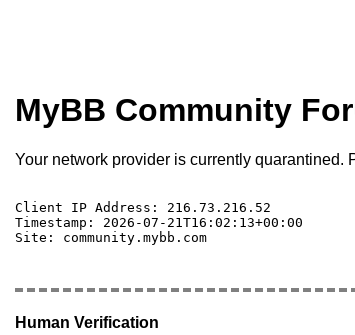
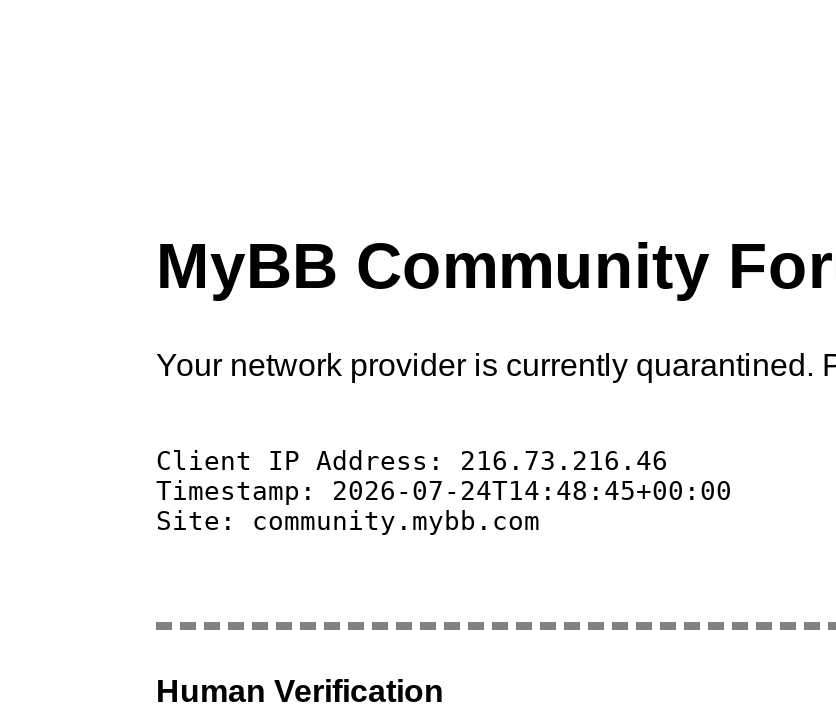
- Client IP Address: 216.73.216.52
+ Client IP Address: 216.73.216.46

- Timestamp: 2026-07-21T16:02:13+00:00
+ Timestamp: 2026-07-24T14:48:45+00:00
